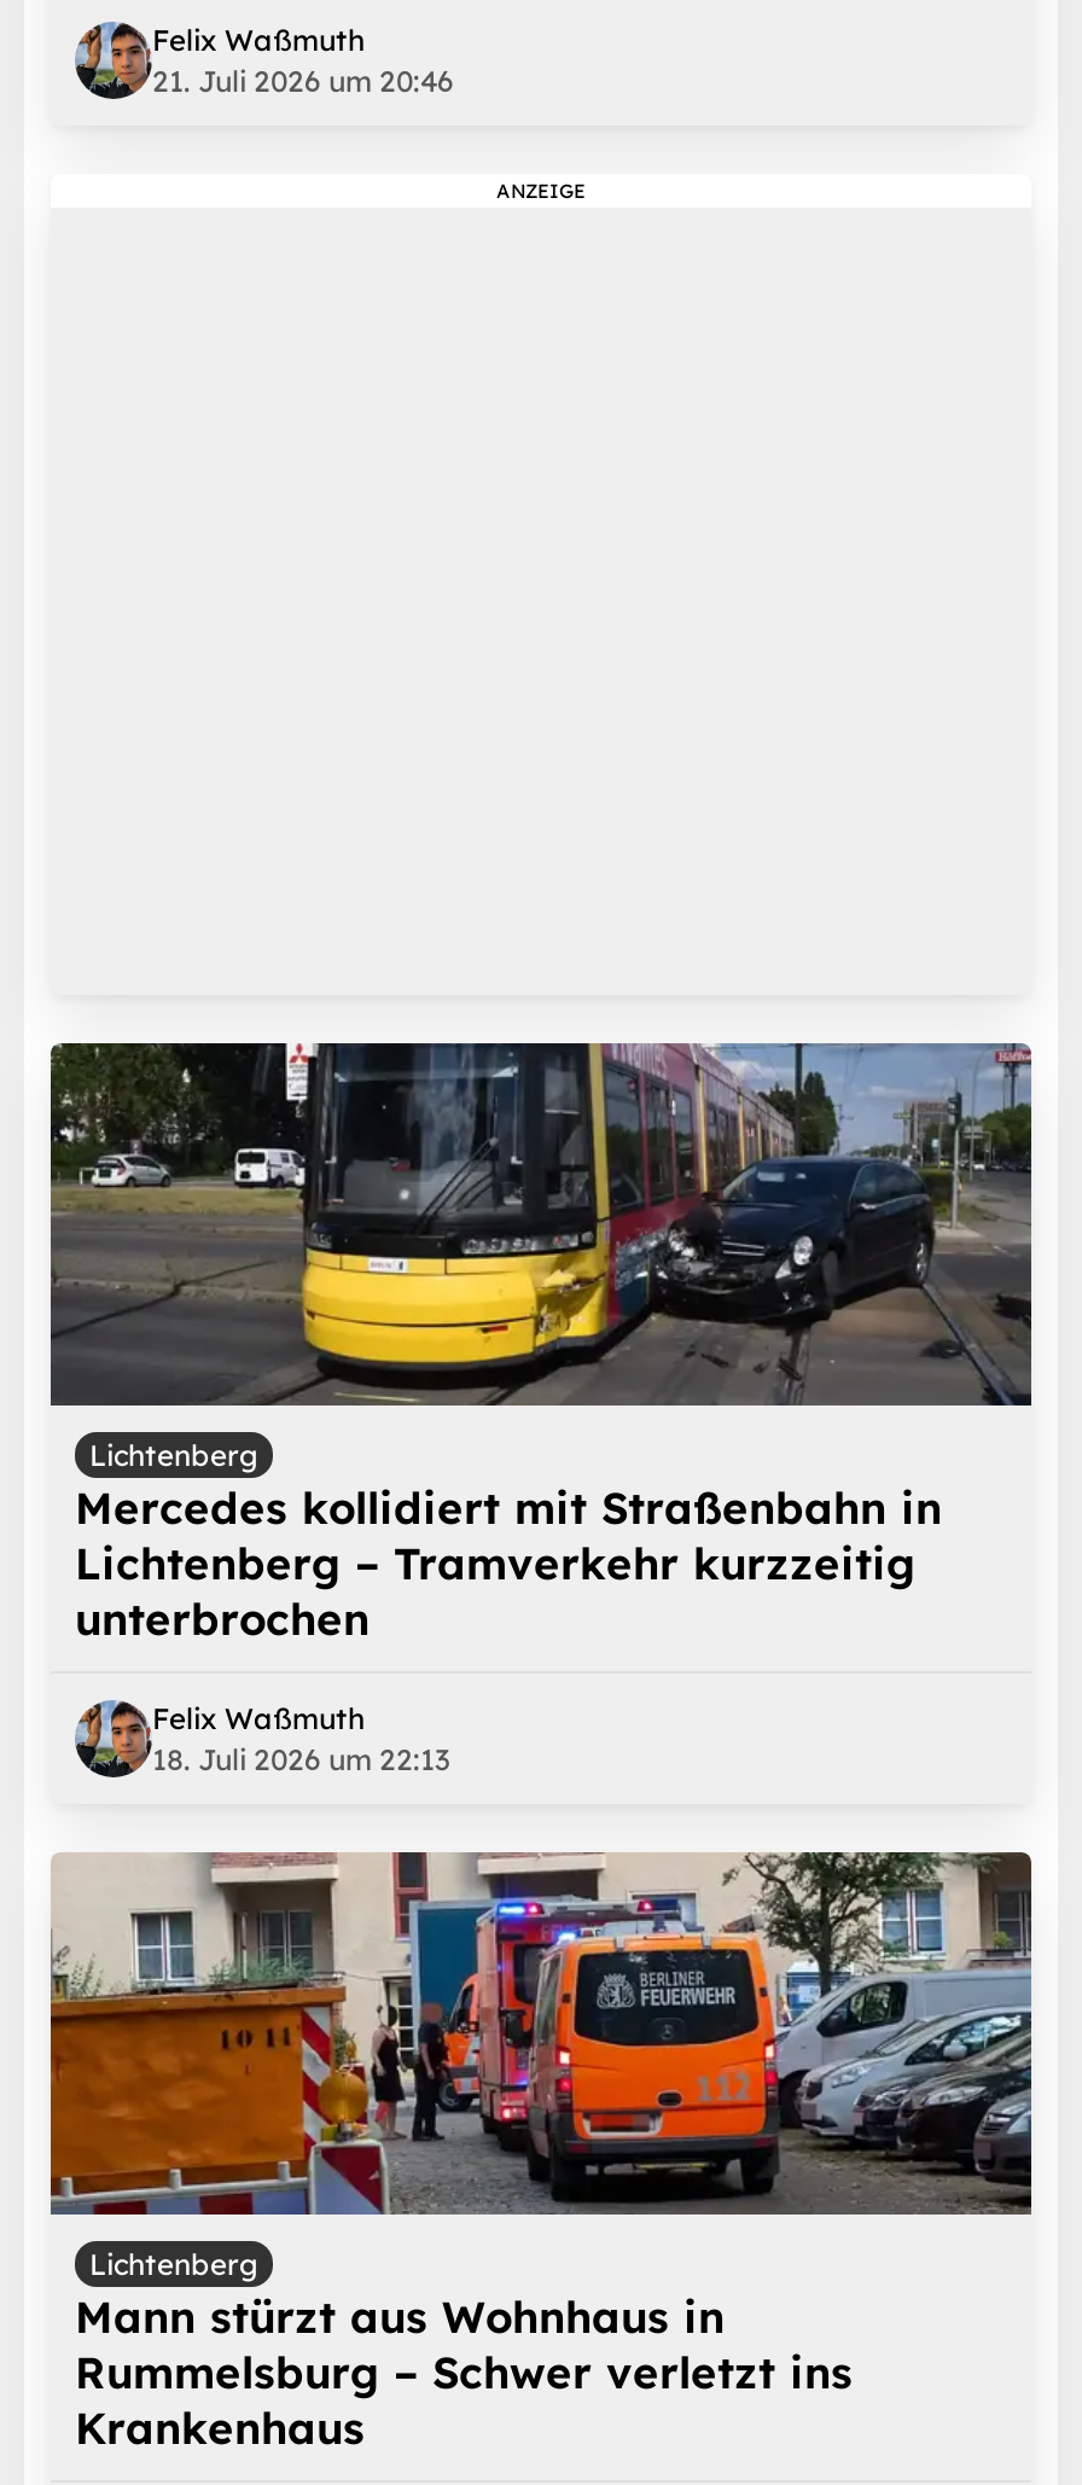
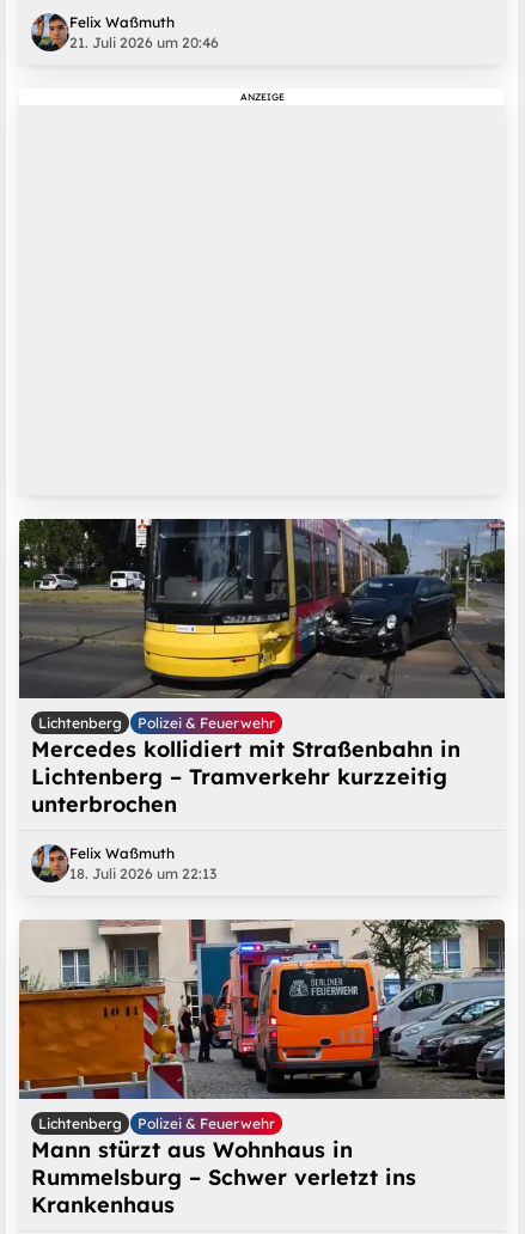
+ Polizei & Feuerwehr

+ Polizei & Feuerwehr
